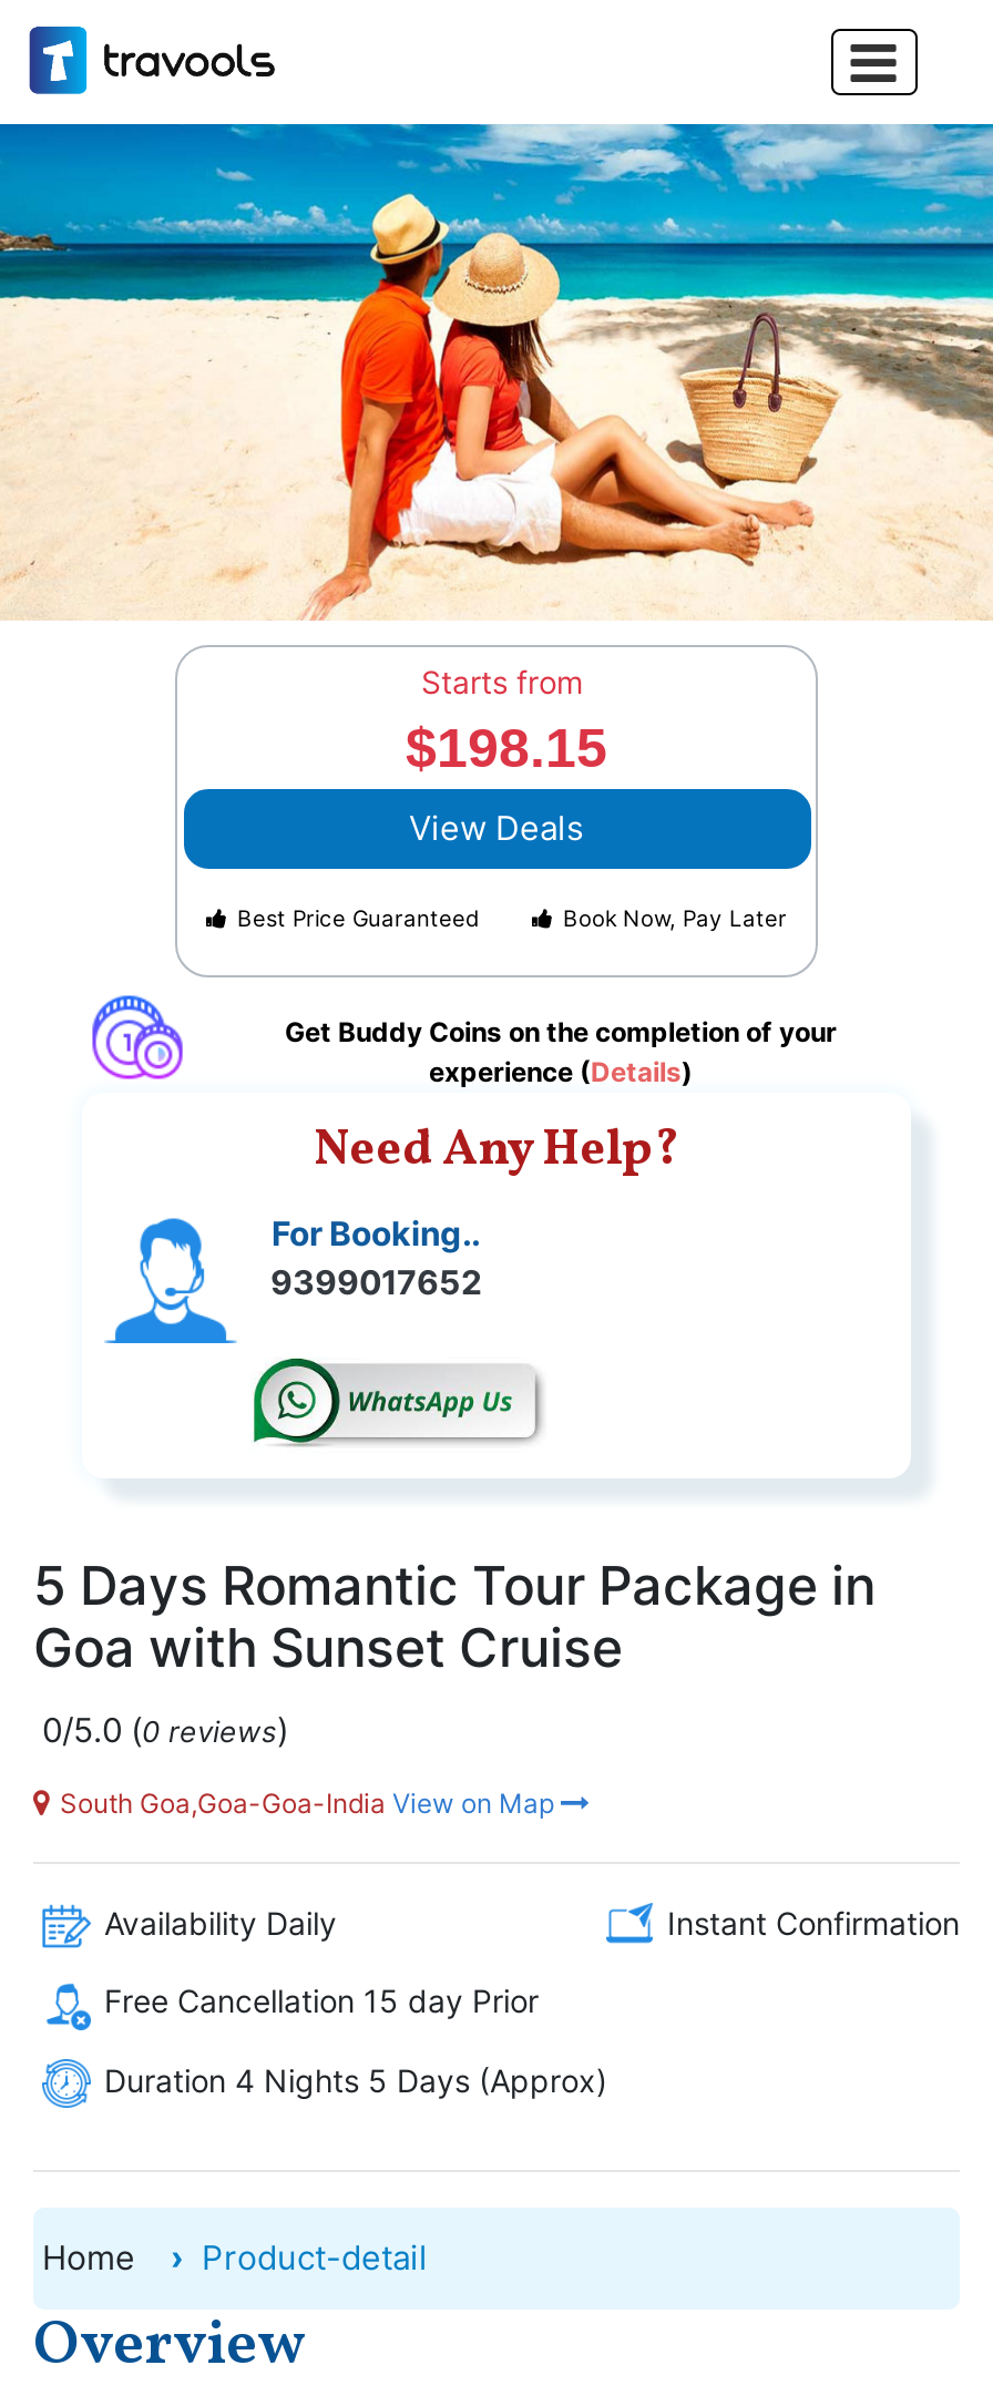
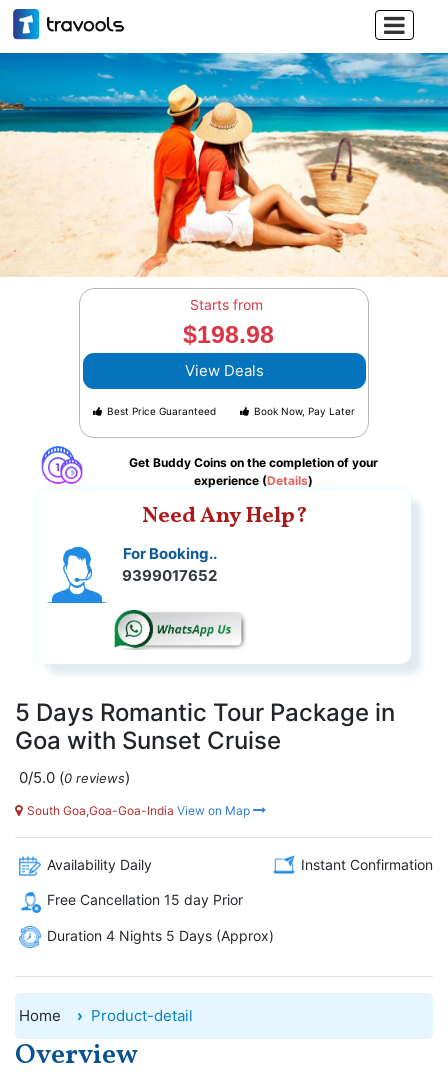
- $198.15
+ $198.98
